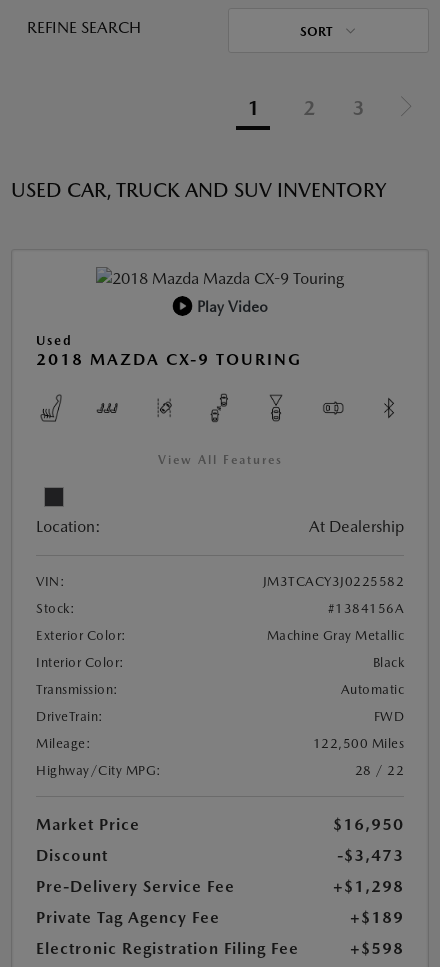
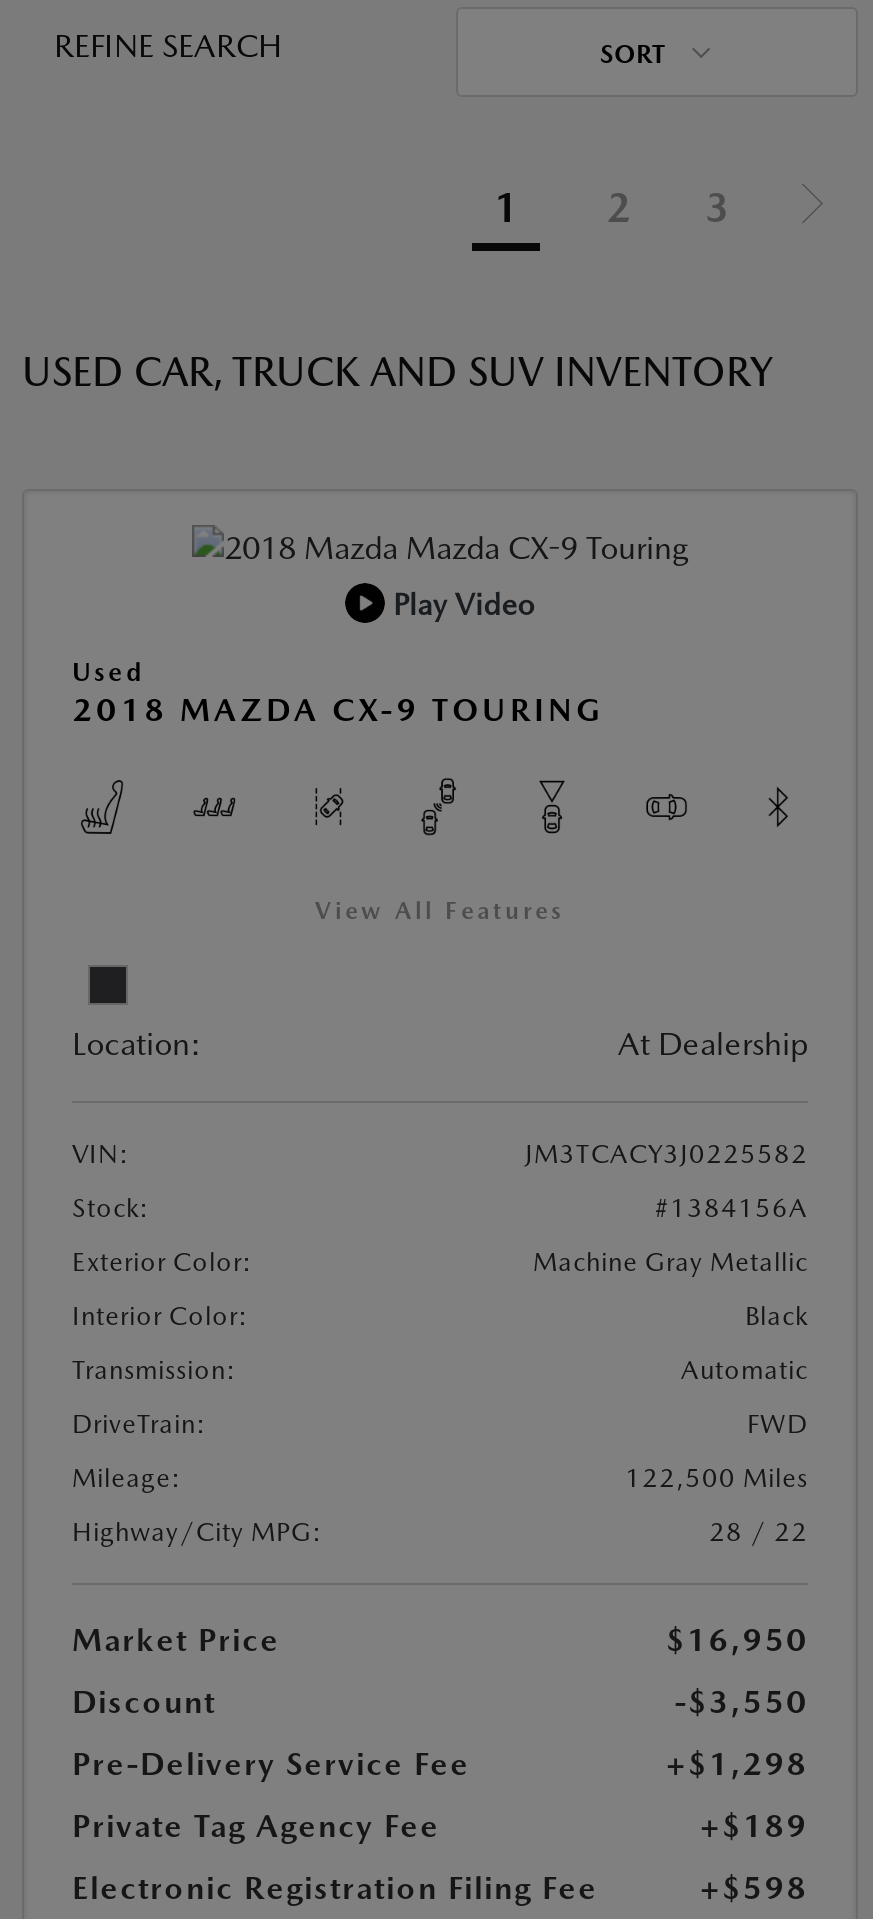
- -$3,473
+ -$3,550
